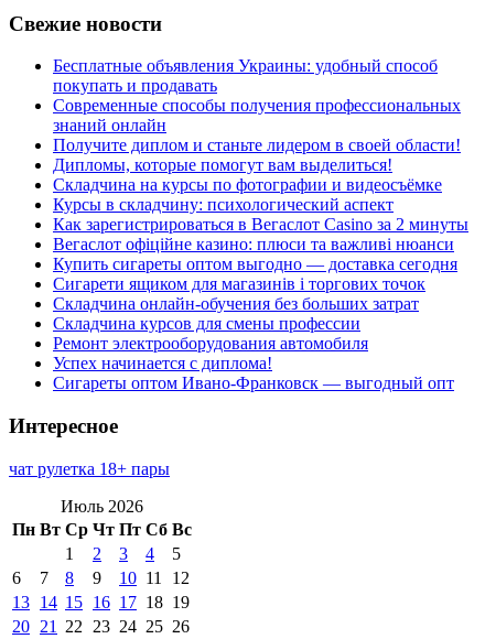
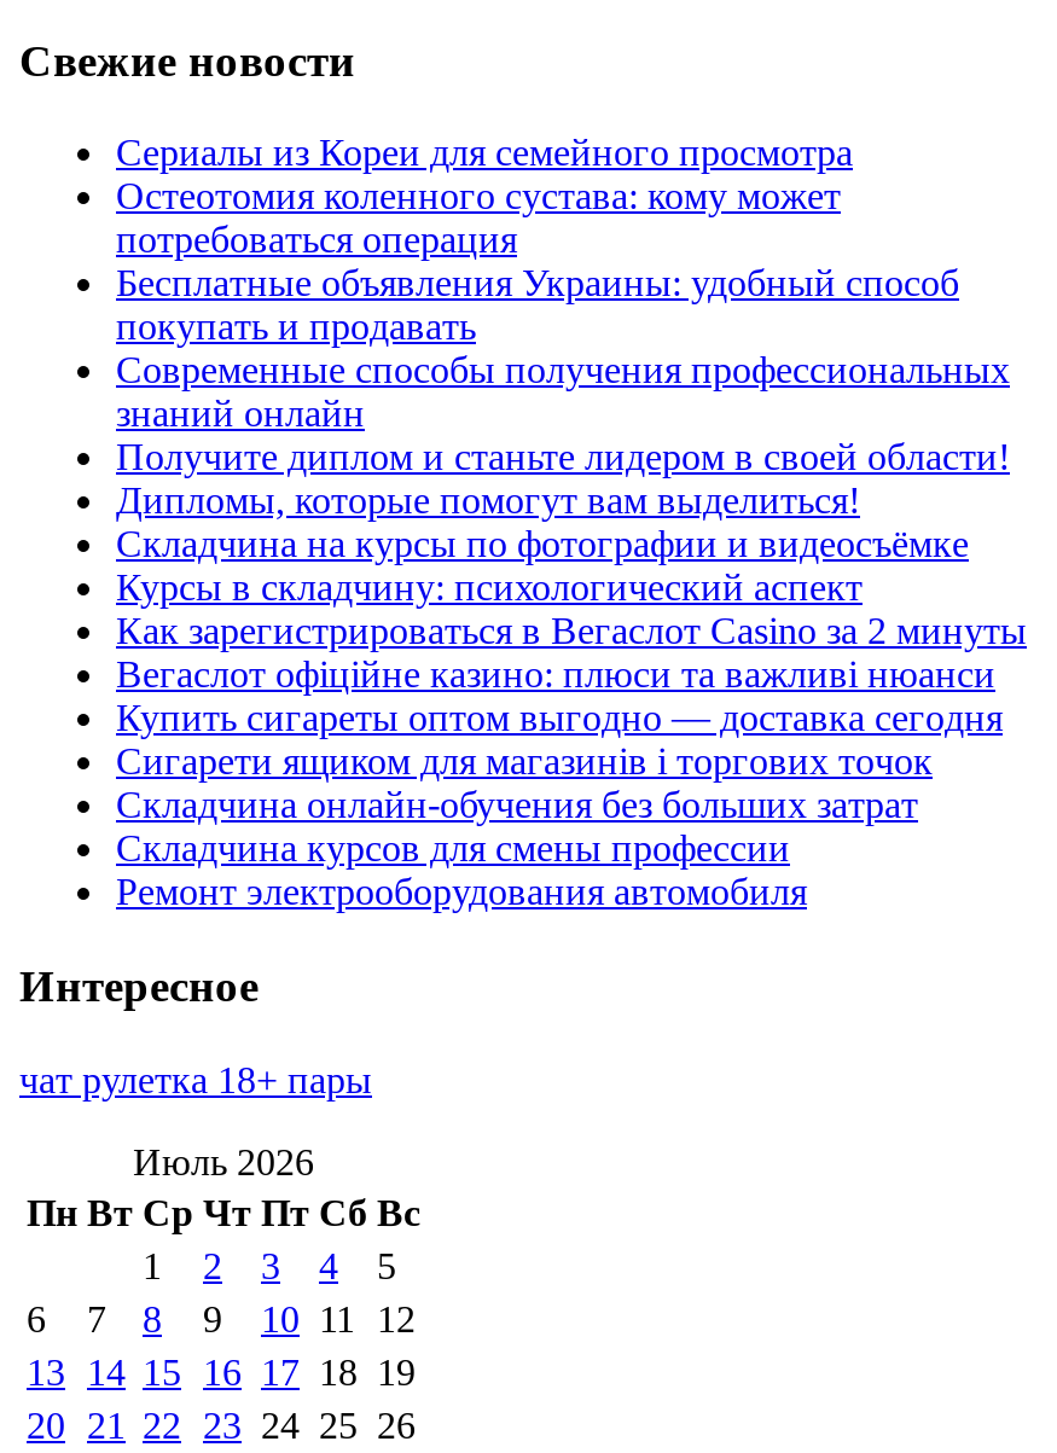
+ Сериалы из Кореи для семейного просмотра
+ Остеотомия коленного сустава: кому может
+ потребоваться операция

moved down: Бесплатные объявления Украины: удобный способ | покупать и продавать | Современные способы получения профессиональных | ... | Складчина курсов для смены профессии | Ремонт электрооборудования автомобиля

- Успех начинается с диплома!
- Сигареты оптом Ивано-Франковск — выгодный опт
